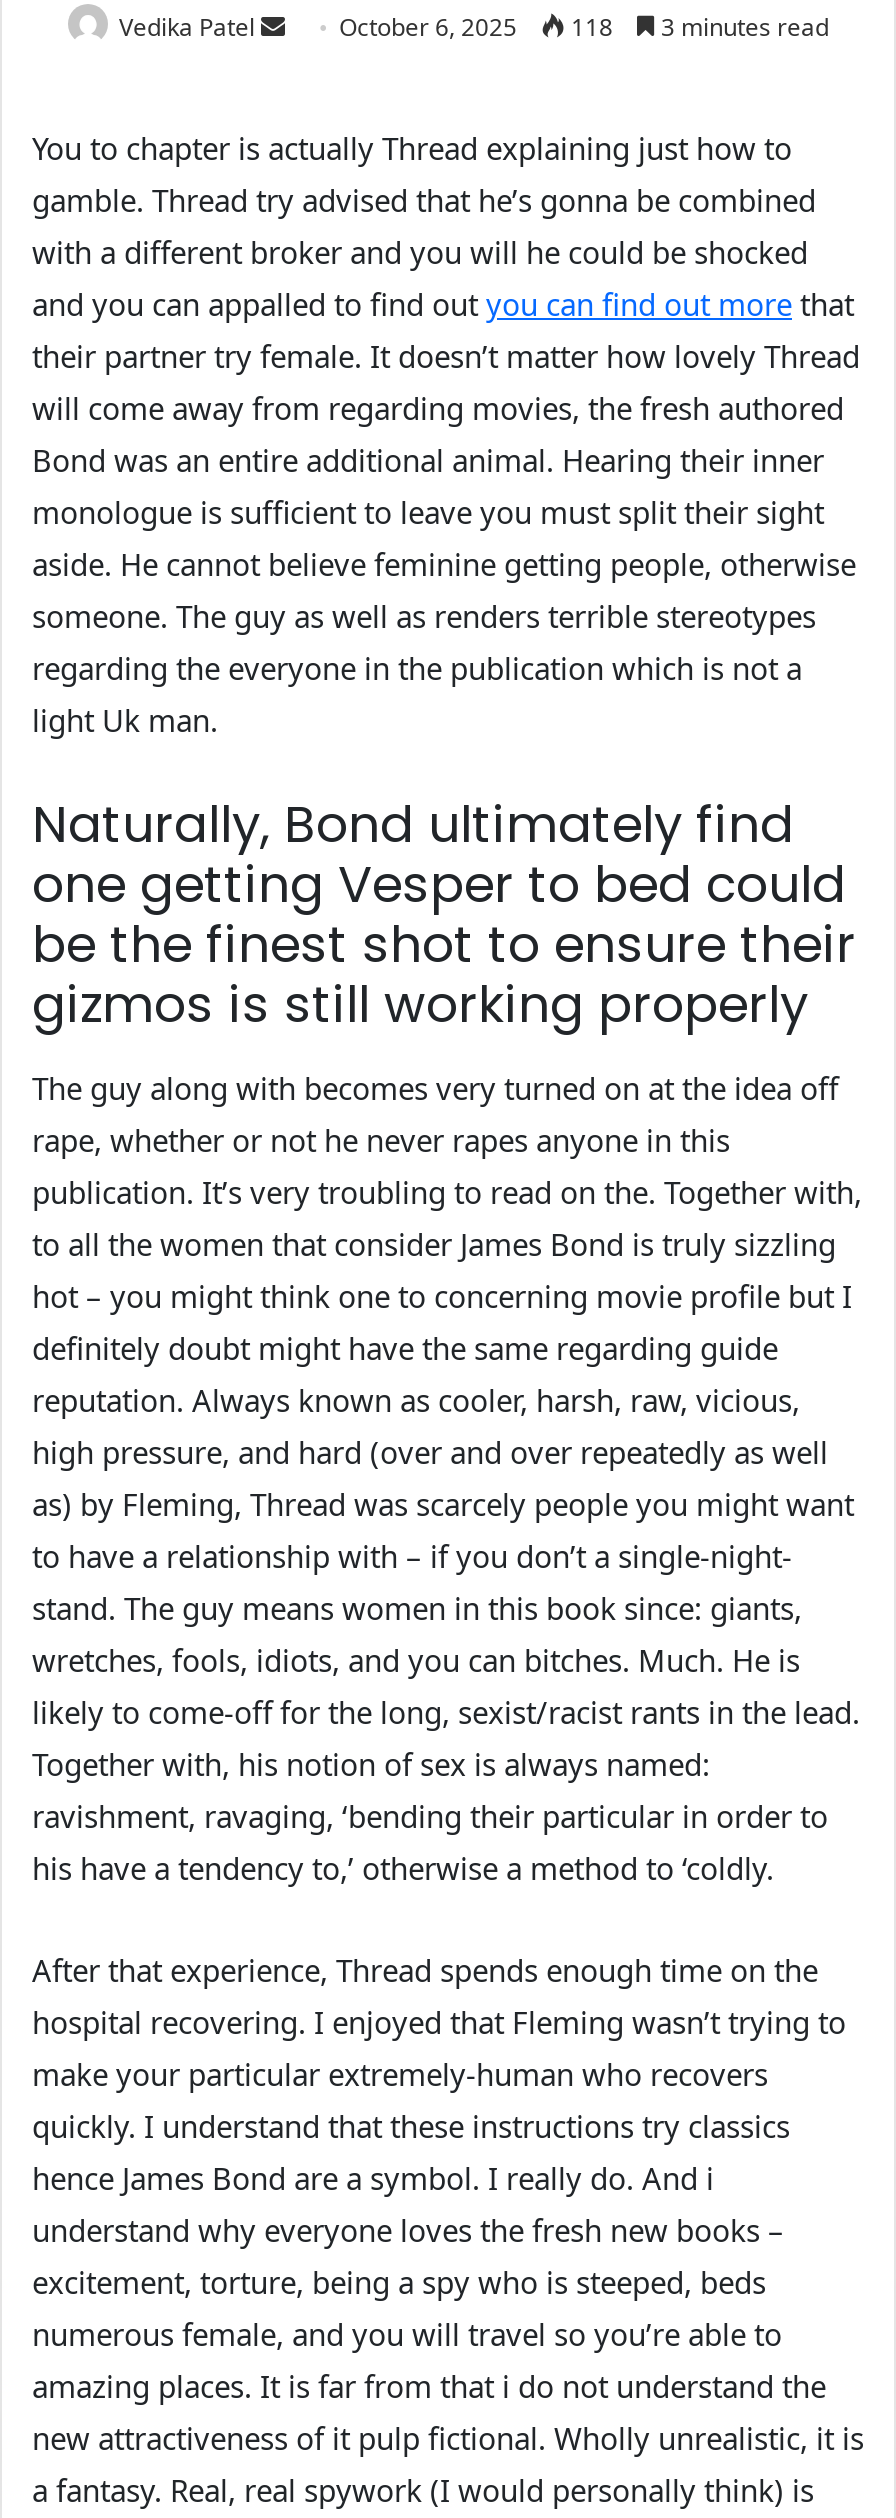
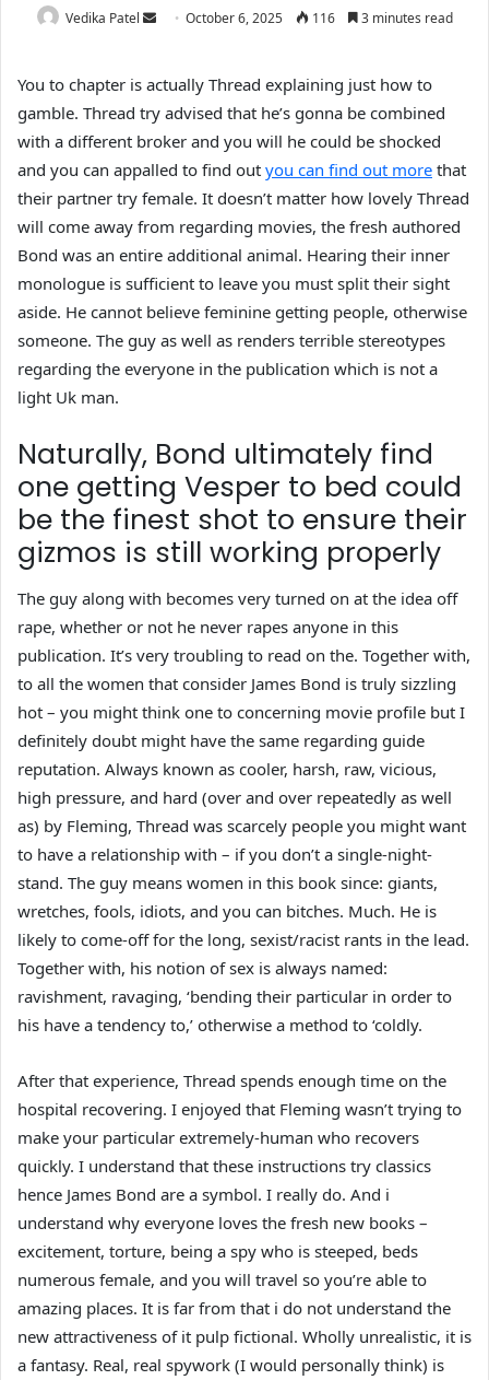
- October 6, 2025 118 3 minutes read
+ October 6, 2025 116 3 minutes read
